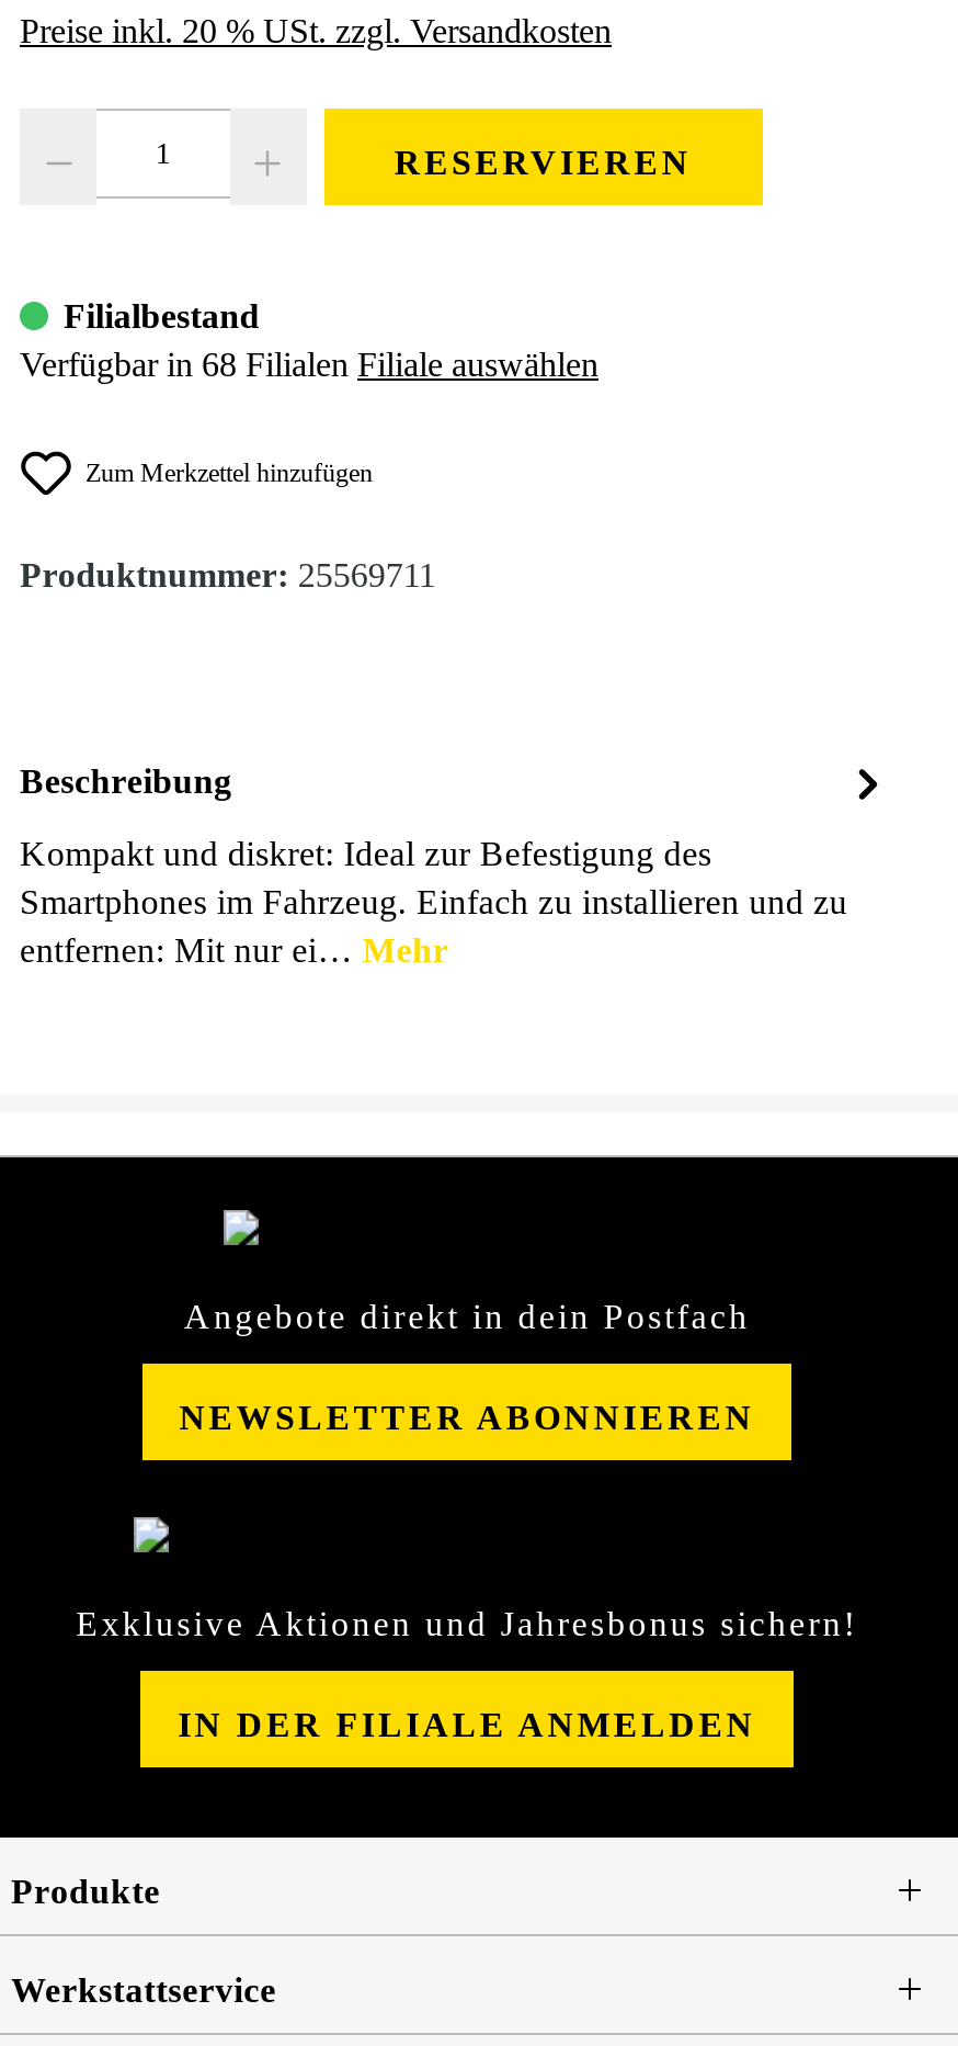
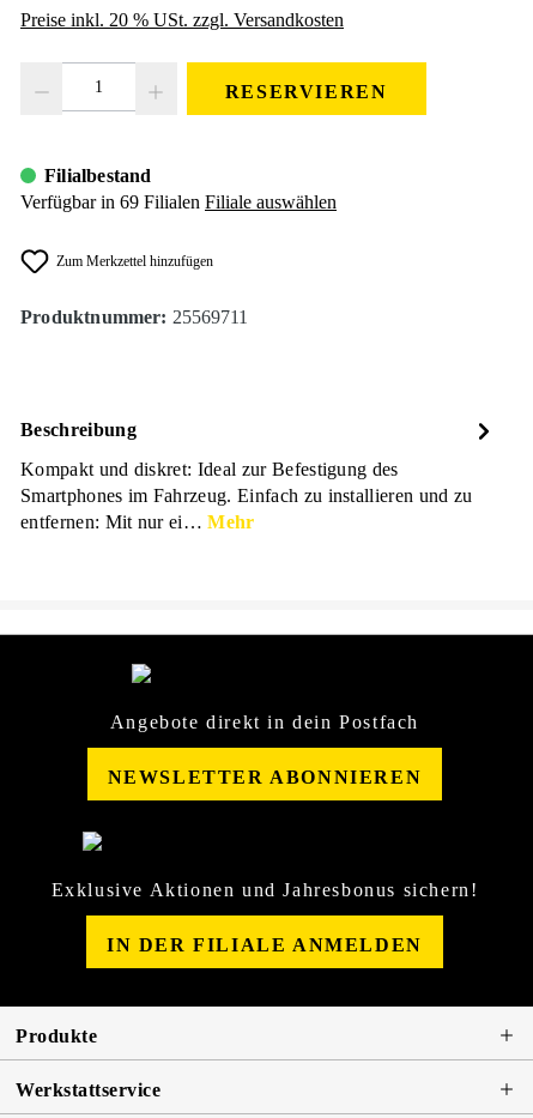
- Verfügbar in 68 Filialen Filiale auswählen
+ Verfügbar in 69 Filialen Filiale auswählen
